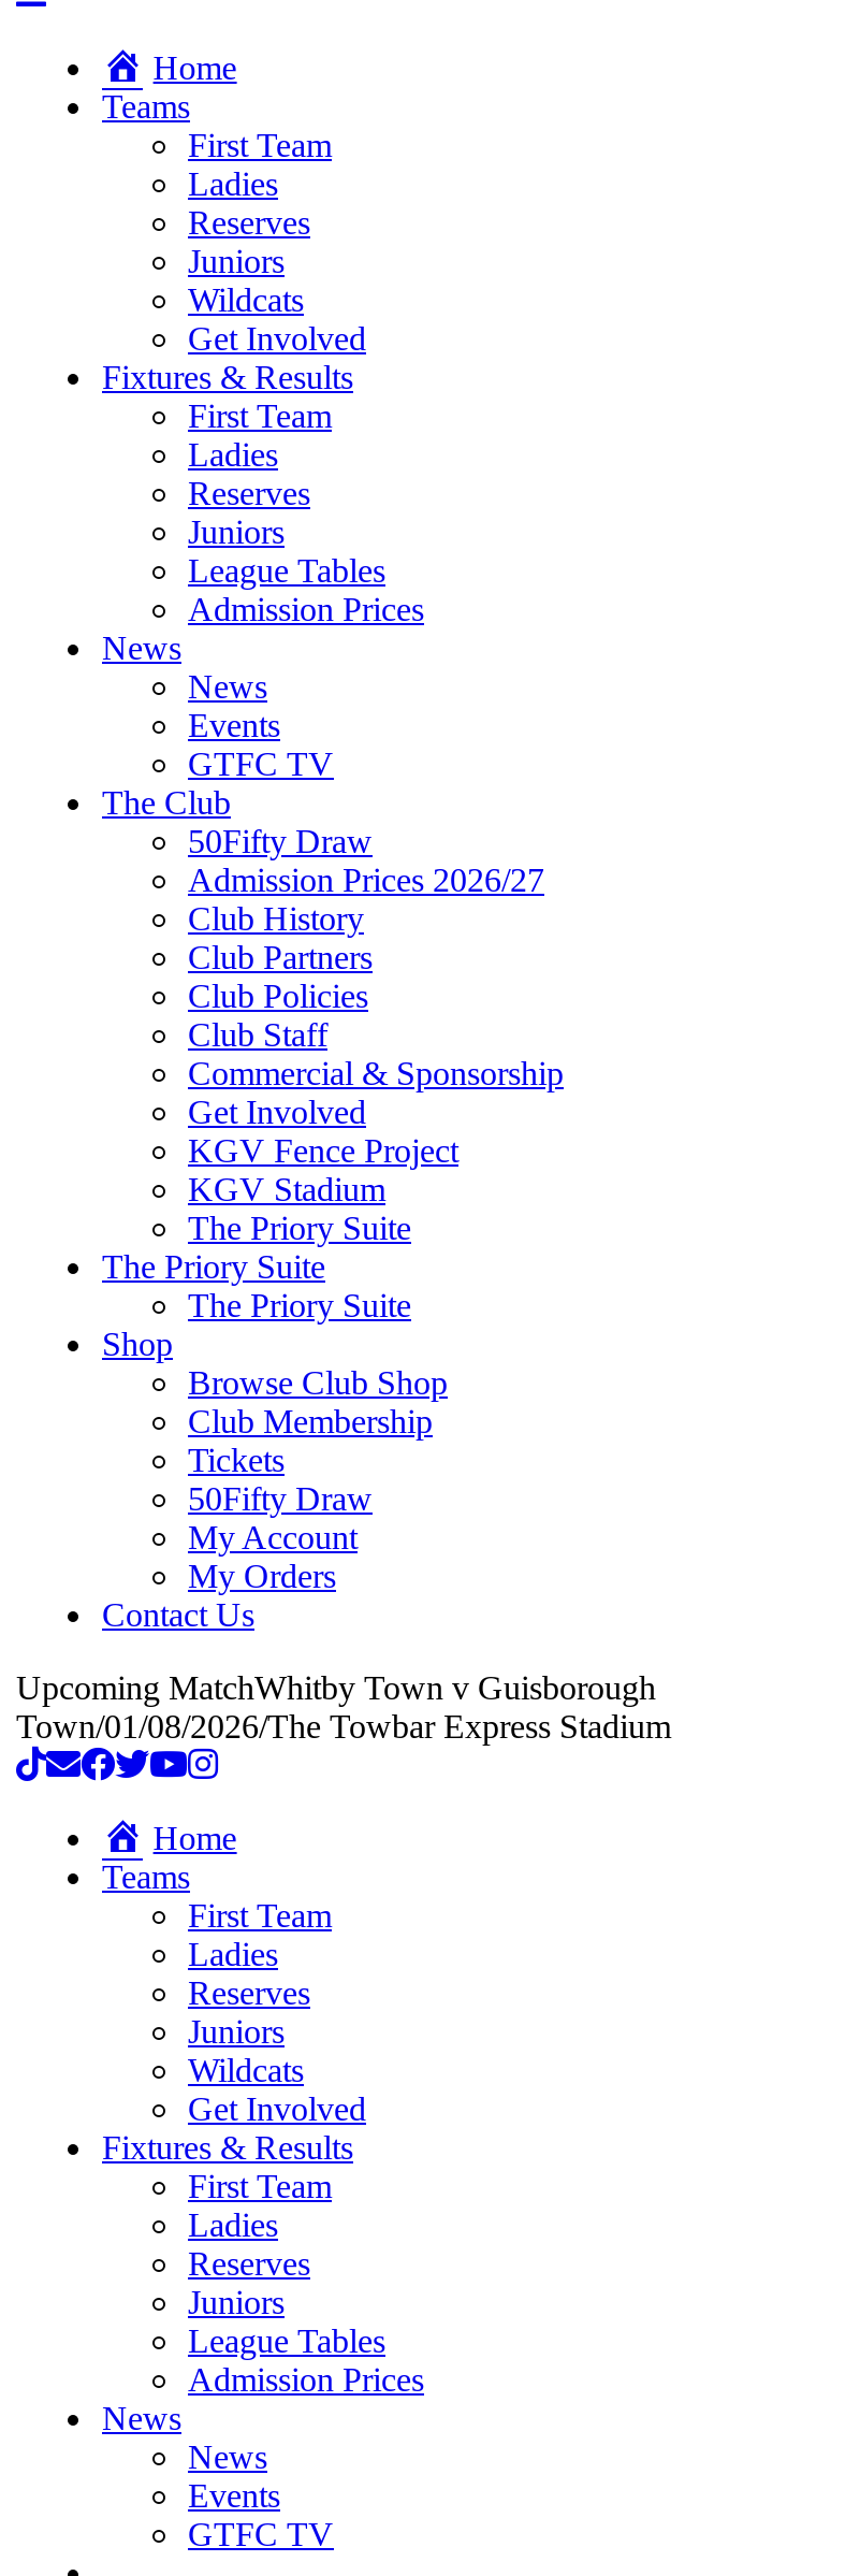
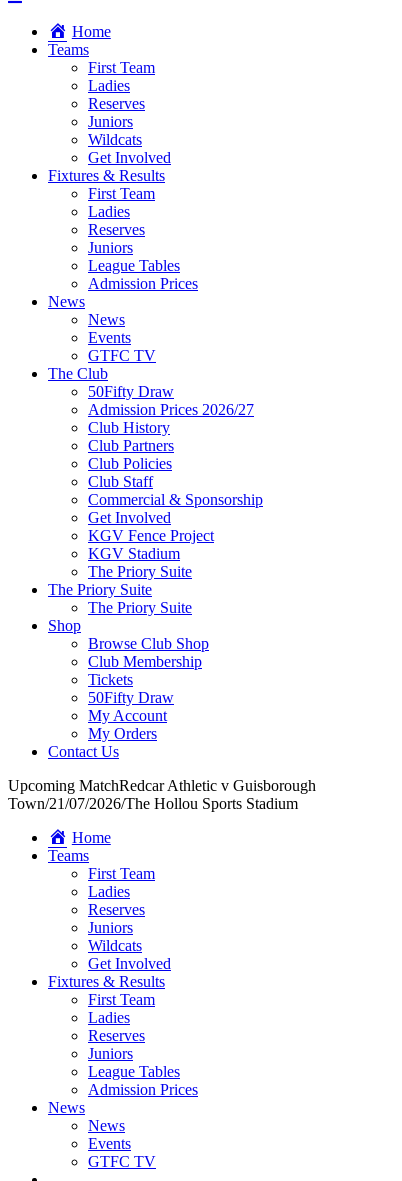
- Upcoming MatchWhitby Town v Guisborough
+ Upcoming MatchRedcar Athletic v Guisborough

- Town/01/08/2026/The Towbar Express Stadium
+ Town/21/07/2026/The Hollou Sports Stadium
